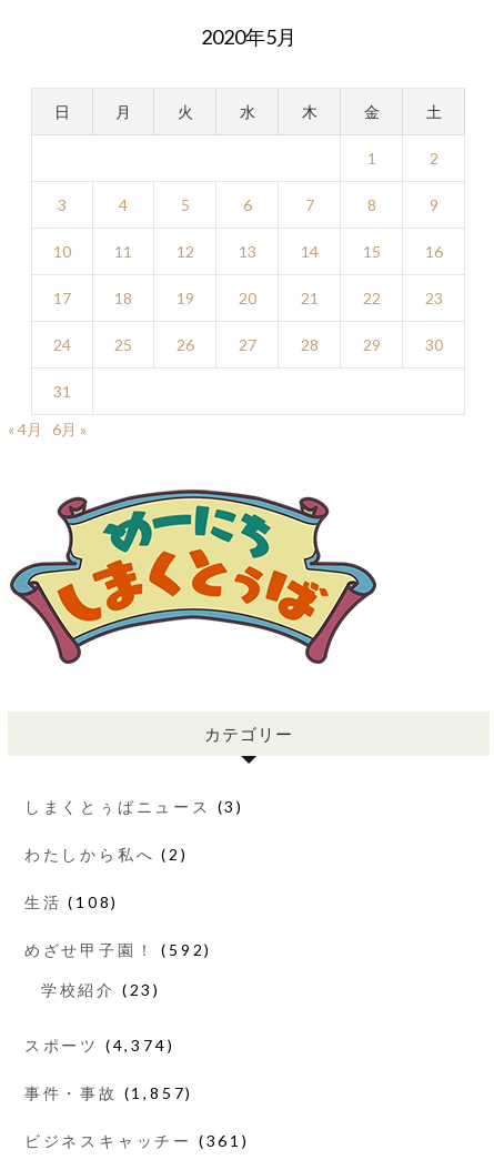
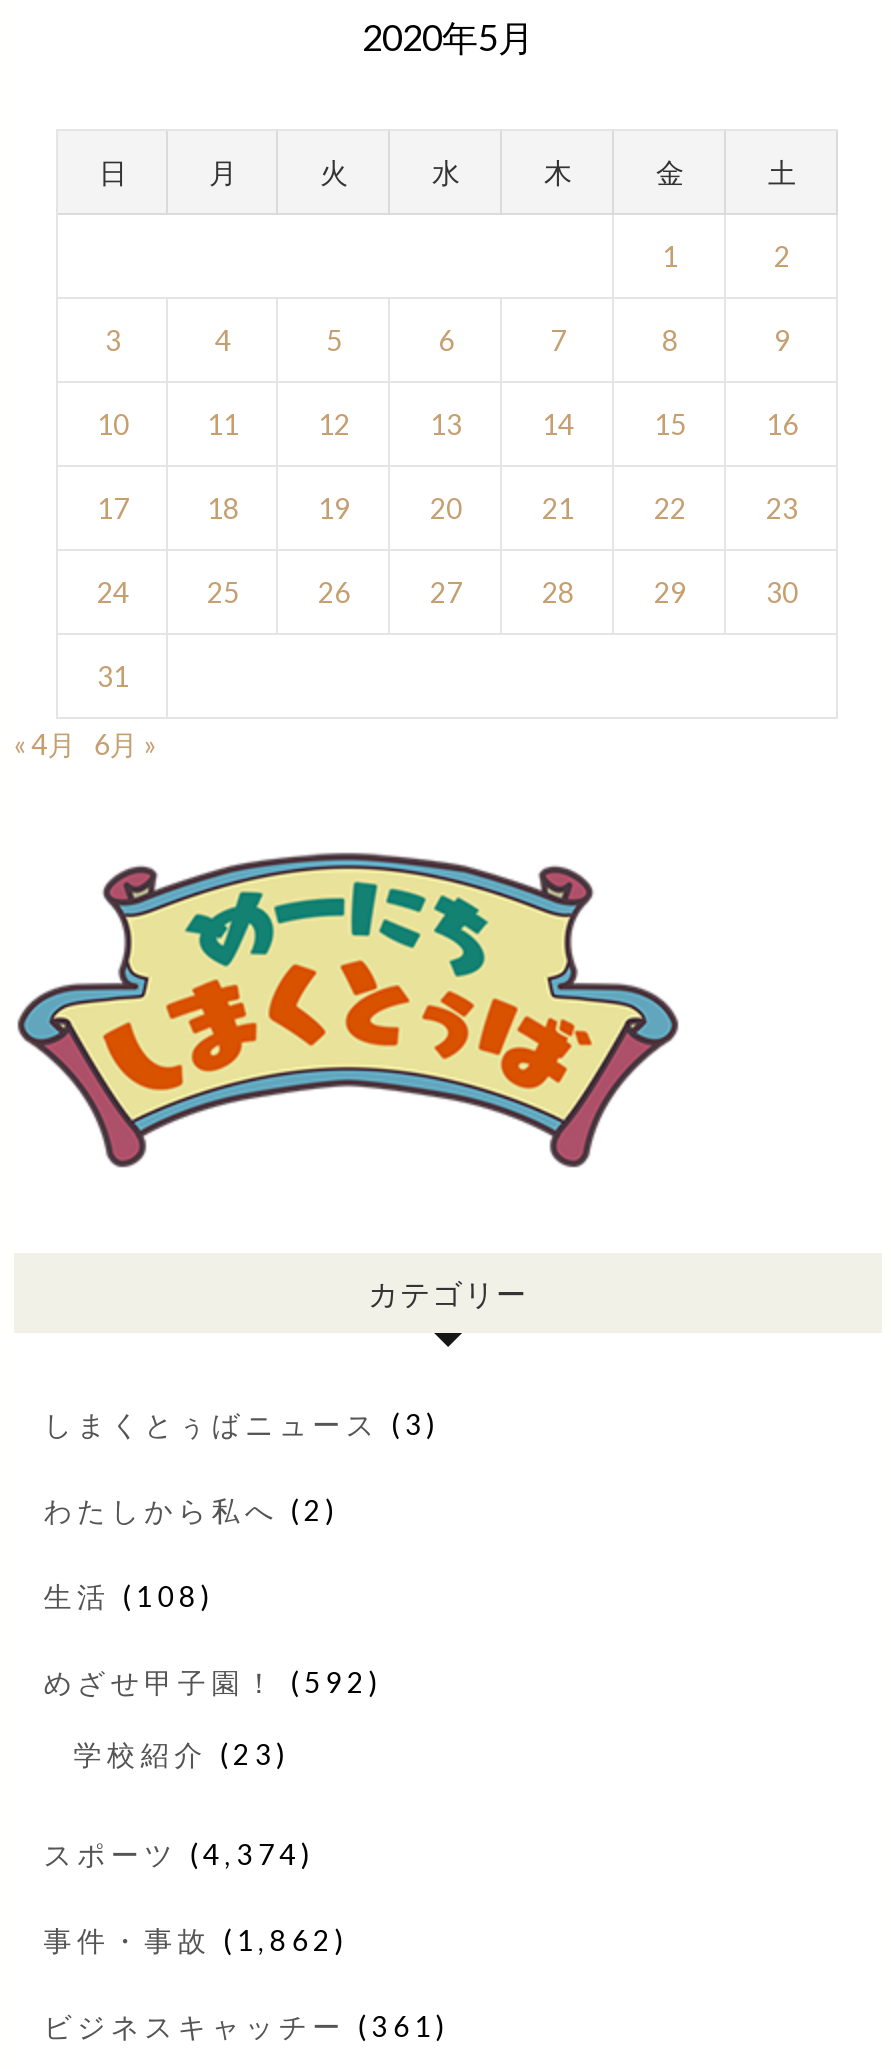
- 事件・事故(1,857)
+ 事件・事故(1,862)
